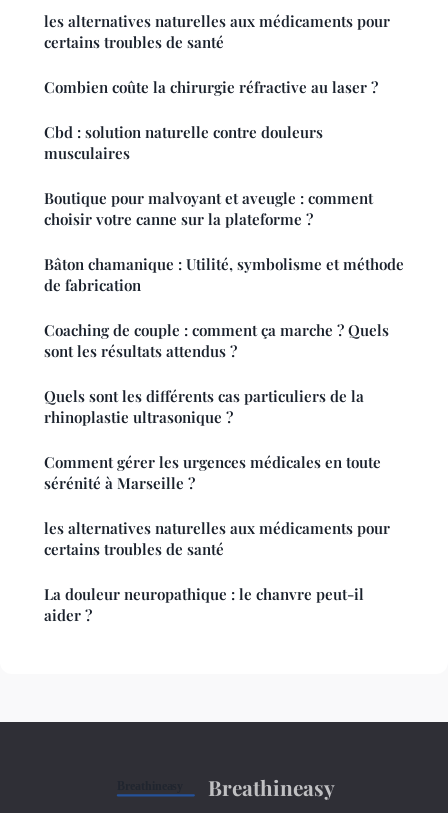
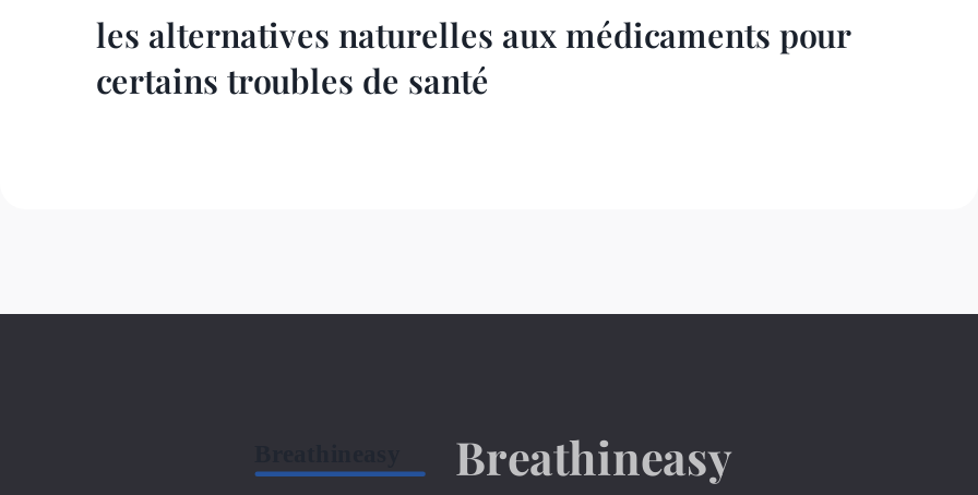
- Combien coûte la chirurgie réfractive au laser ?
- Cbd : solution naturelle contre douleurs
- musculaires
- Boutique pour malvoyant et aveugle : comment
- choisir votre canne sur la plateforme ?
- Bâton chamanique : Utilité, symbolisme et méthode
- de fabrication
- Coaching de couple : comment ça marche ? Quels
- sont les résultats attendus ?
- Quels sont les différents cas particuliers de la
- rhinoplastie ultrasonique ?
- Comment gérer les urgences médicales en toute
- sérénité à Marseille ?
- les alternatives naturelles aux médicaments pour
- certains troubles de santé
- La douleur neuropathique : le chanvre peut-il
- aider ?
